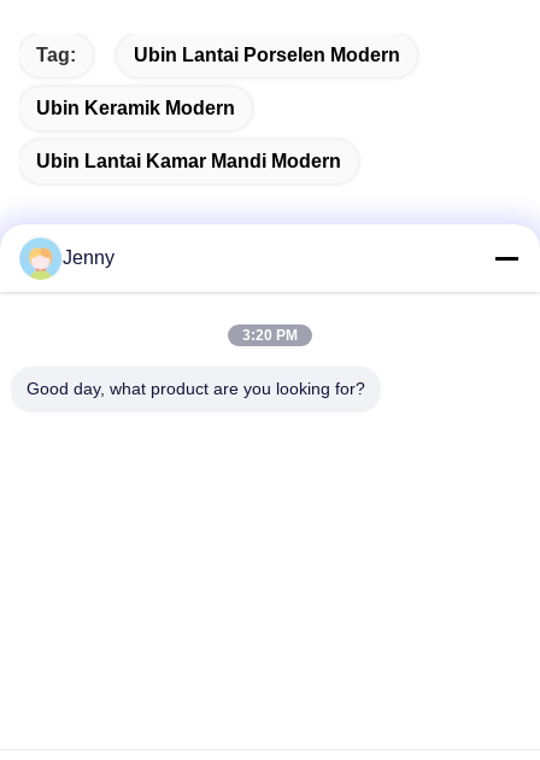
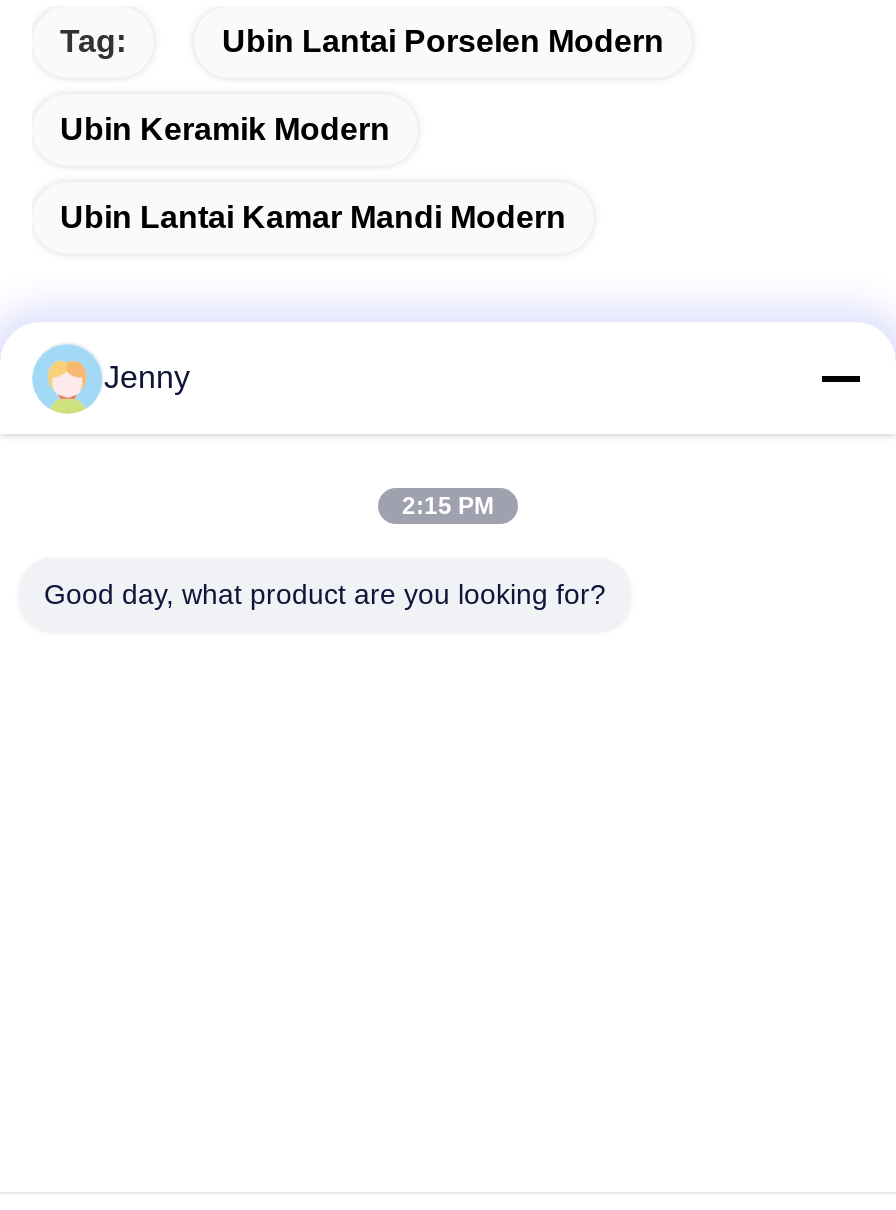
- 3:20 PM
+ 2:15 PM
